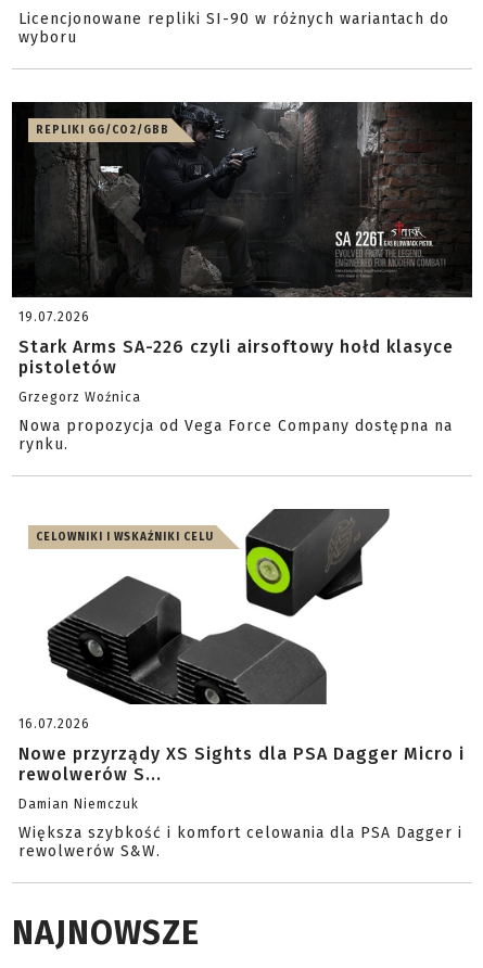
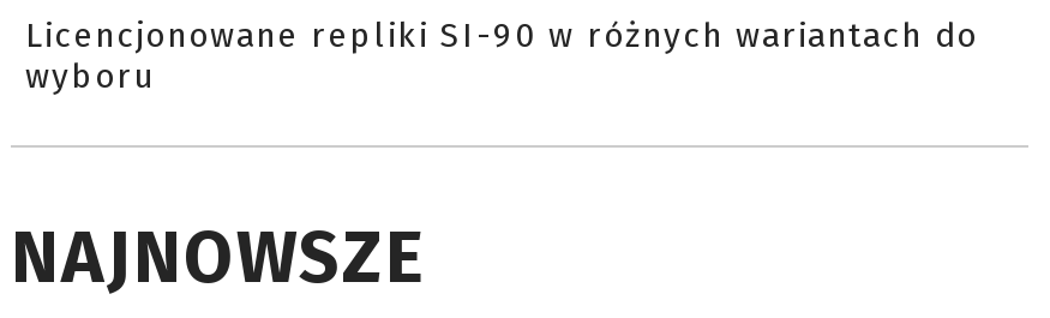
- [image]
- REPLIKI GG/CO2/GBB

- 19.07.2026
- Stark Arms SA-226 czyli airsoftowy hołd klasyce
- pistoletów
- Grzegorz Woźnica
- Nowa propozycja od Vega Force Company dostępna na
- rynku.

- [image]
- CELOWNIKI I WSKAŹNIKI CELU

- 16.07.2026
- Nowe przyrządy XS Sights dla PSA Dagger Micro i
- rewolwerów S...
- Damian Niemczuk
- Większa szybkość i komfort celowania dla PSA Dagger i
- rewolwerów S&W.
